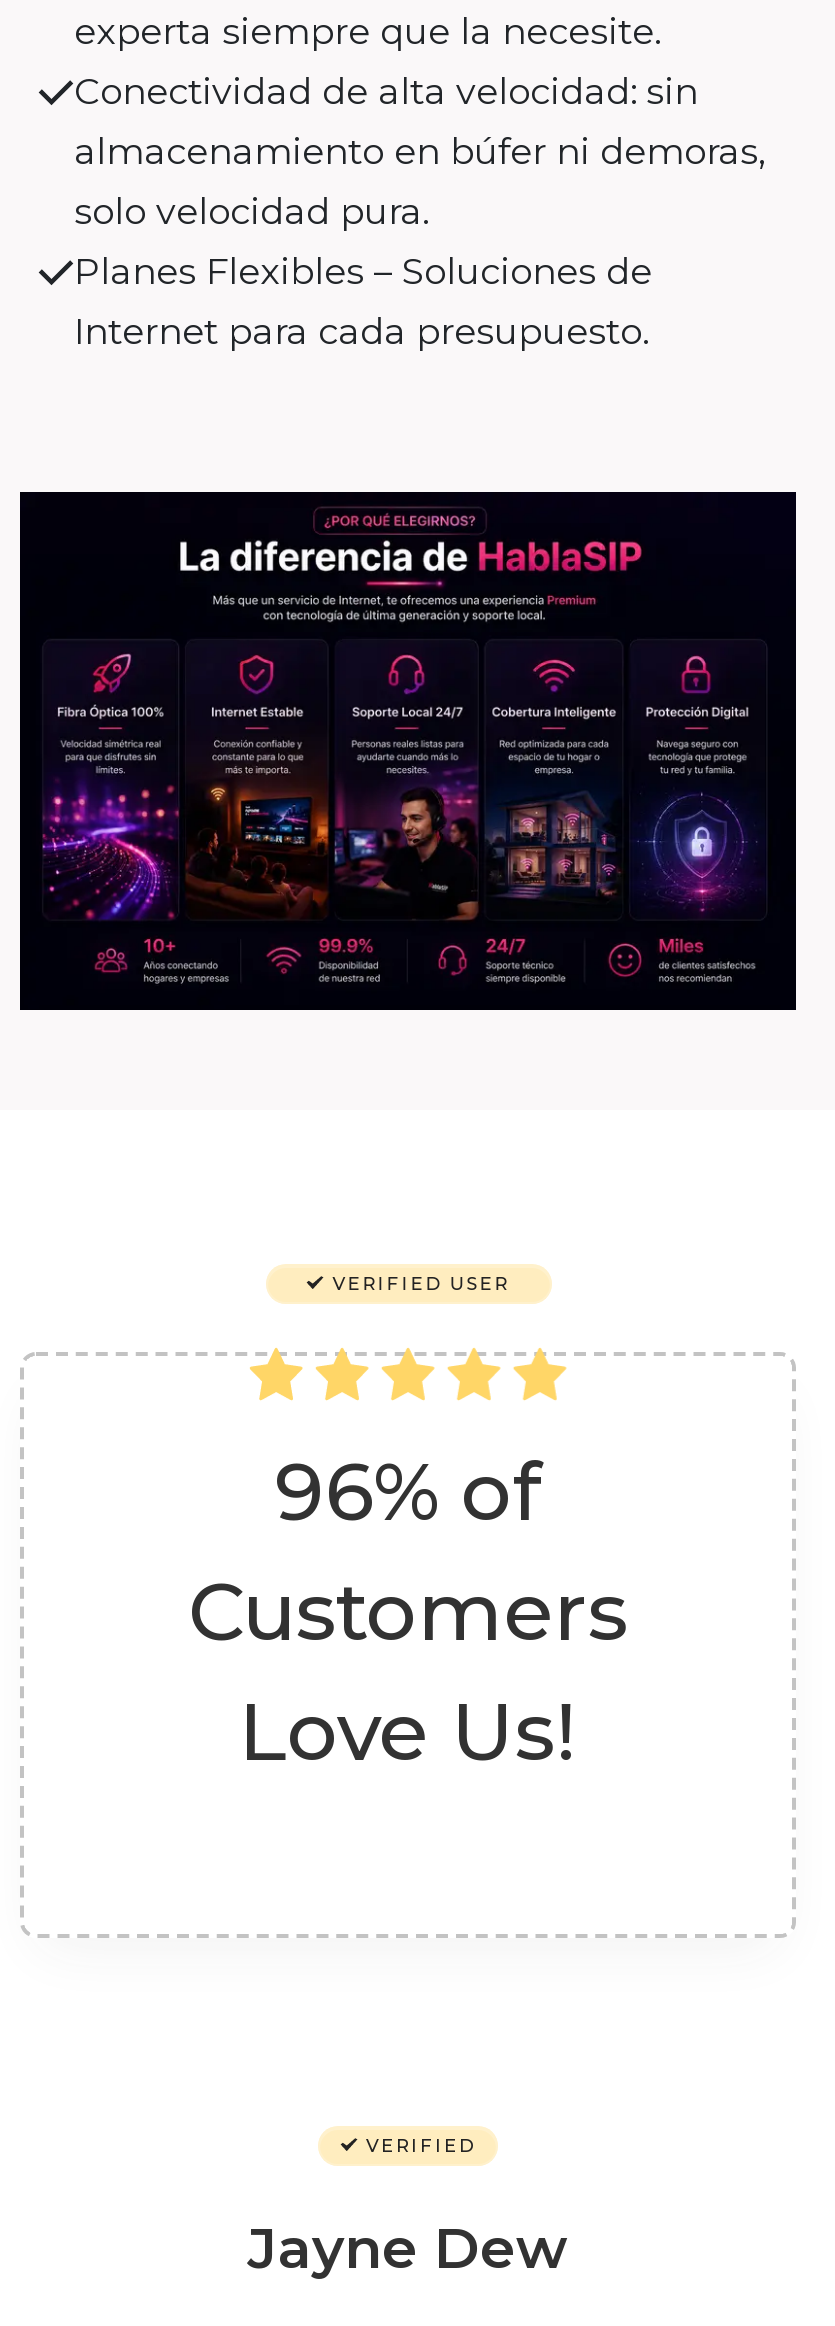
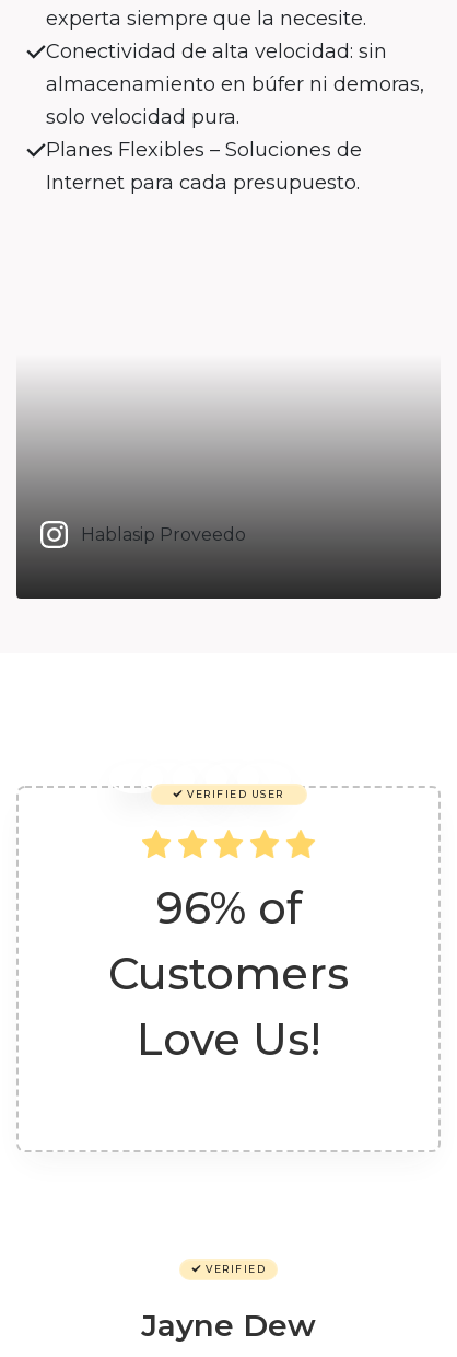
+ Hablasip Proveedo

- [image]
+ [image]
